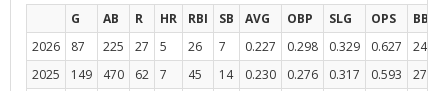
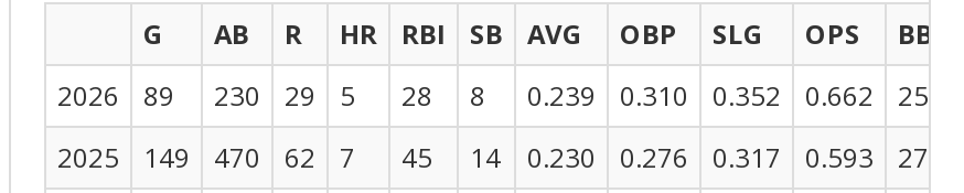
- 87
+ 89

- 225
+ 230

- 27
+ 29

- 26
+ 28

- 7
+ 8

- 0.227
+ 0.239

- 0.298
+ 0.310

- 0.329
+ 0.352

- 0.627
+ 0.662

- 24
+ 25
